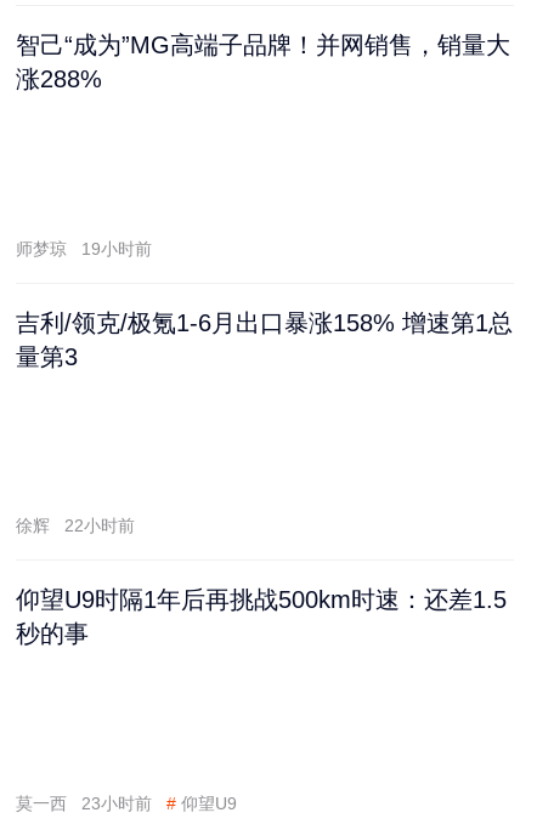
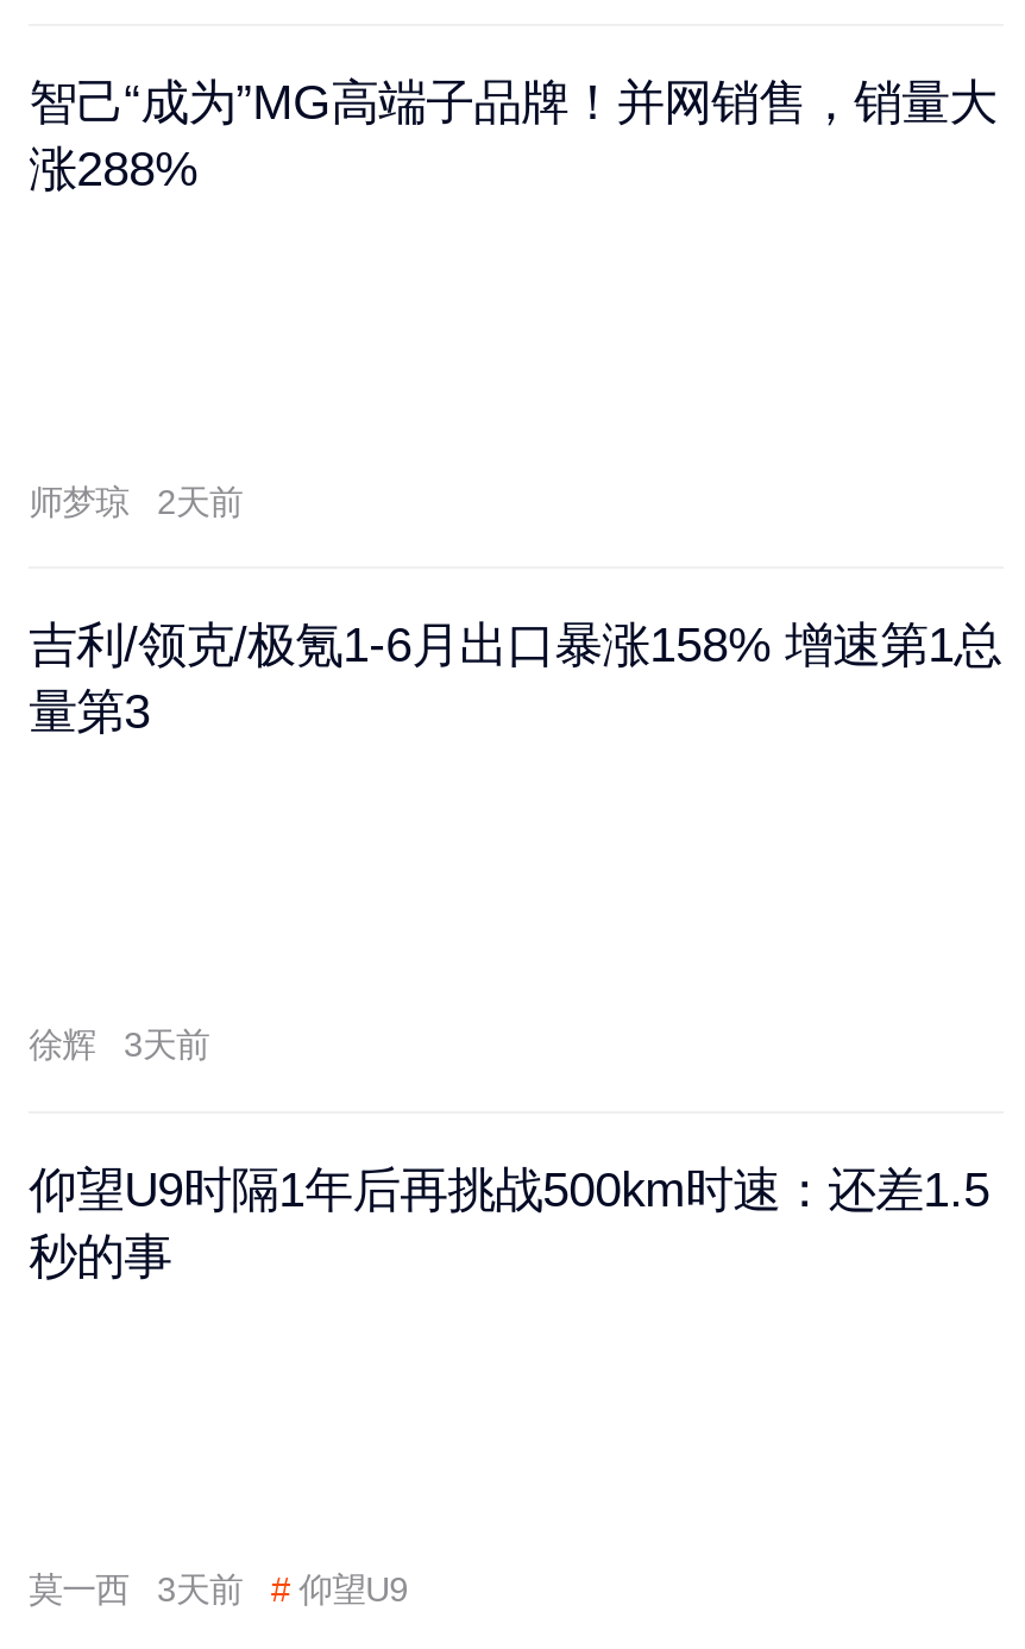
- 师梦琼 19小时前
+ 师梦琼 2天前

- 22小时前
+ 3天前

- 莫一西 23小时前 # 仰望U9
+ 莫一西 3天前 # 仰望U9
